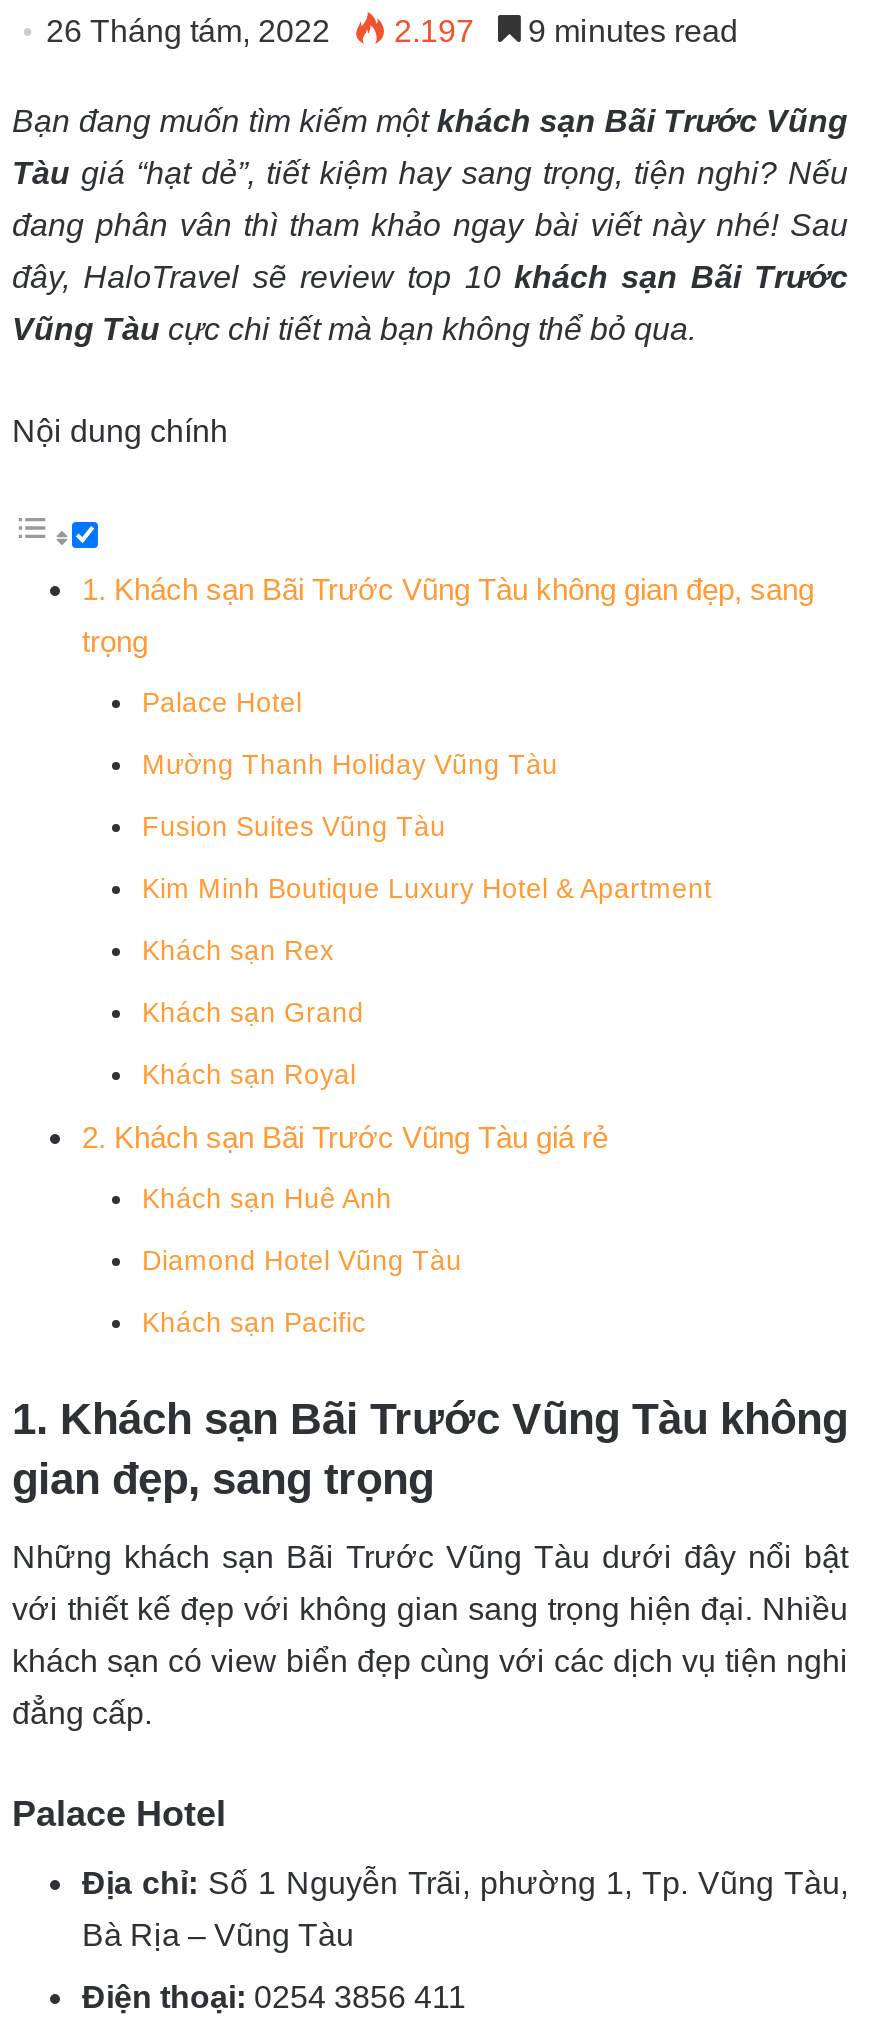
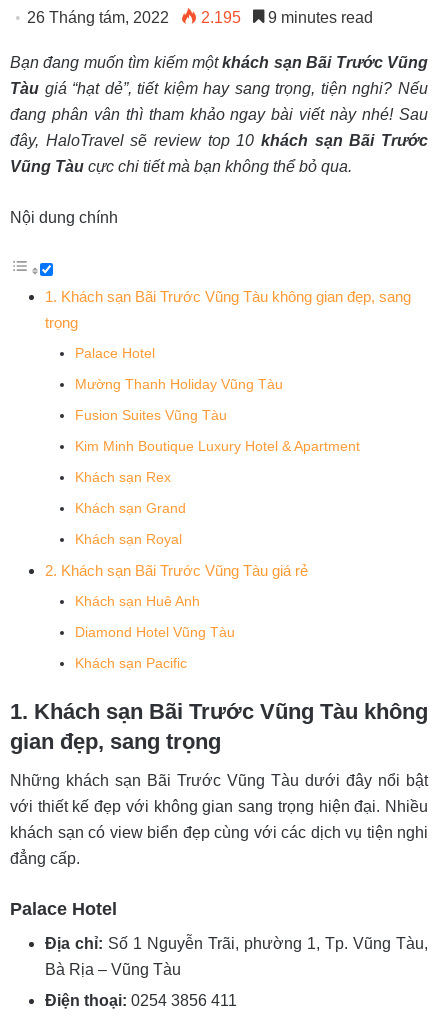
- 26 Tháng tám, 2022 2.197 9 minutes read
+ 26 Tháng tám, 2022 2.195 9 minutes read
